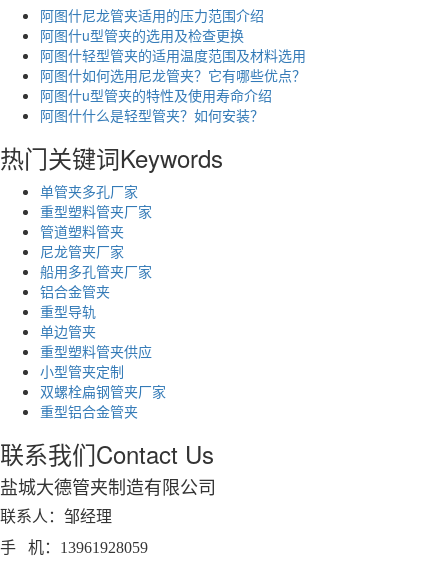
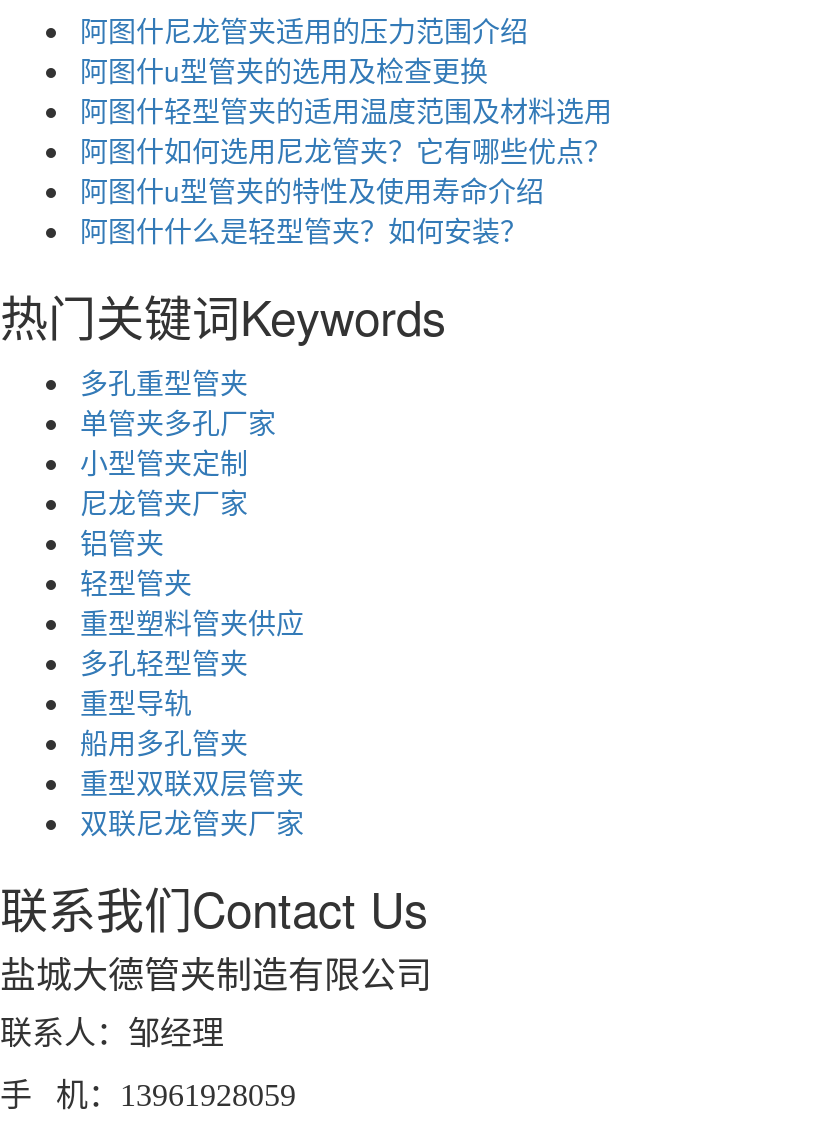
+ 多孔重型管夹

moved down: 单管夹多孔厂家

- 重型塑料管夹厂家
- 管道塑料管夹

- 船用多孔管夹厂家
- 铝合金管夹
+ 铝管夹
+ 轻型管夹
+ 多孔轻型管夹

moved down: 重型导轨

- 单边管夹
- 双螺栓扁钢管夹厂家
- 重型铝合金管夹
+ 船用多孔管夹
+ 重型双联双层管夹
+ 双联尼龙管夹厂家

moved up: 重型塑料管夹供应

moved up: 小型管夹定制
